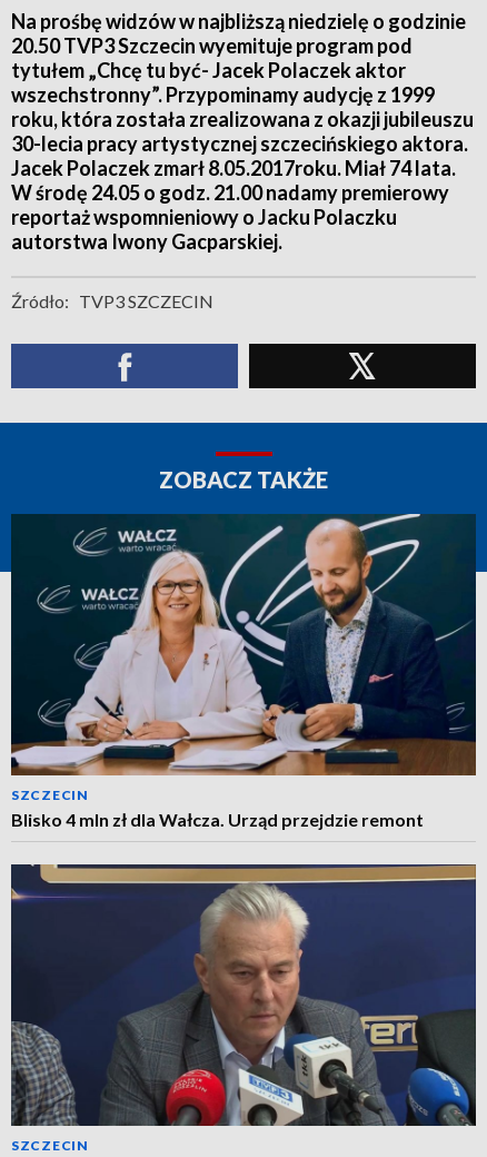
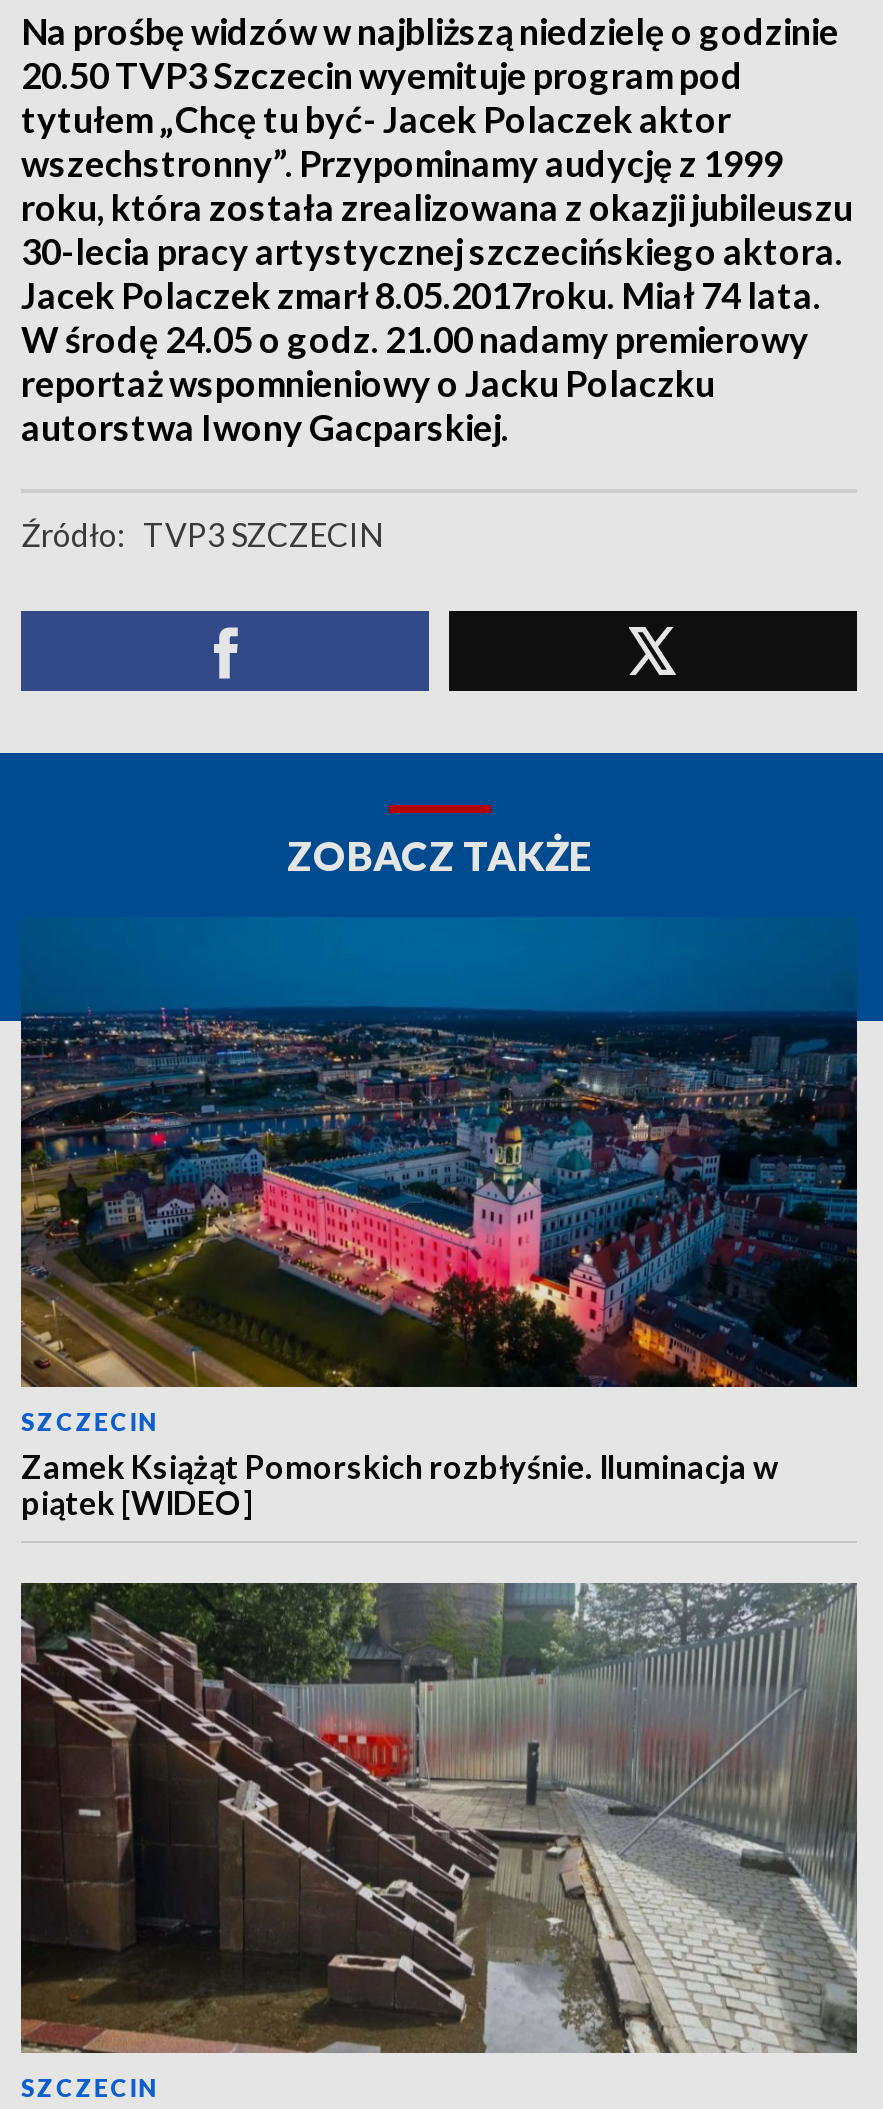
- [image]
- Blisko 4 mln zł dla Wałcza. Urząd przejdzie remont
+ [image]
+ Zamek Książąt Pomorskich rozbłyśnie. Iluminacja w
+ piątek [WIDEO]

- [image]
+ [image]
